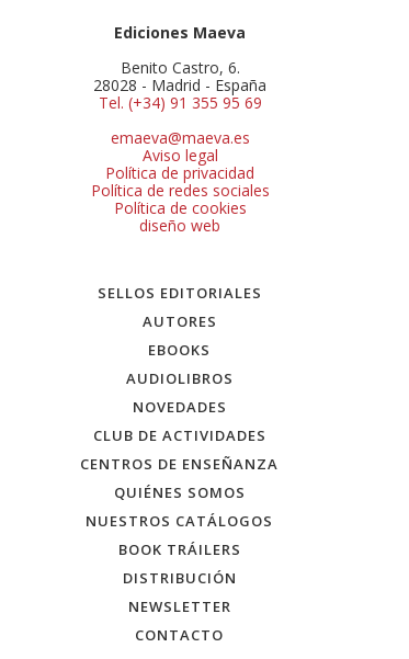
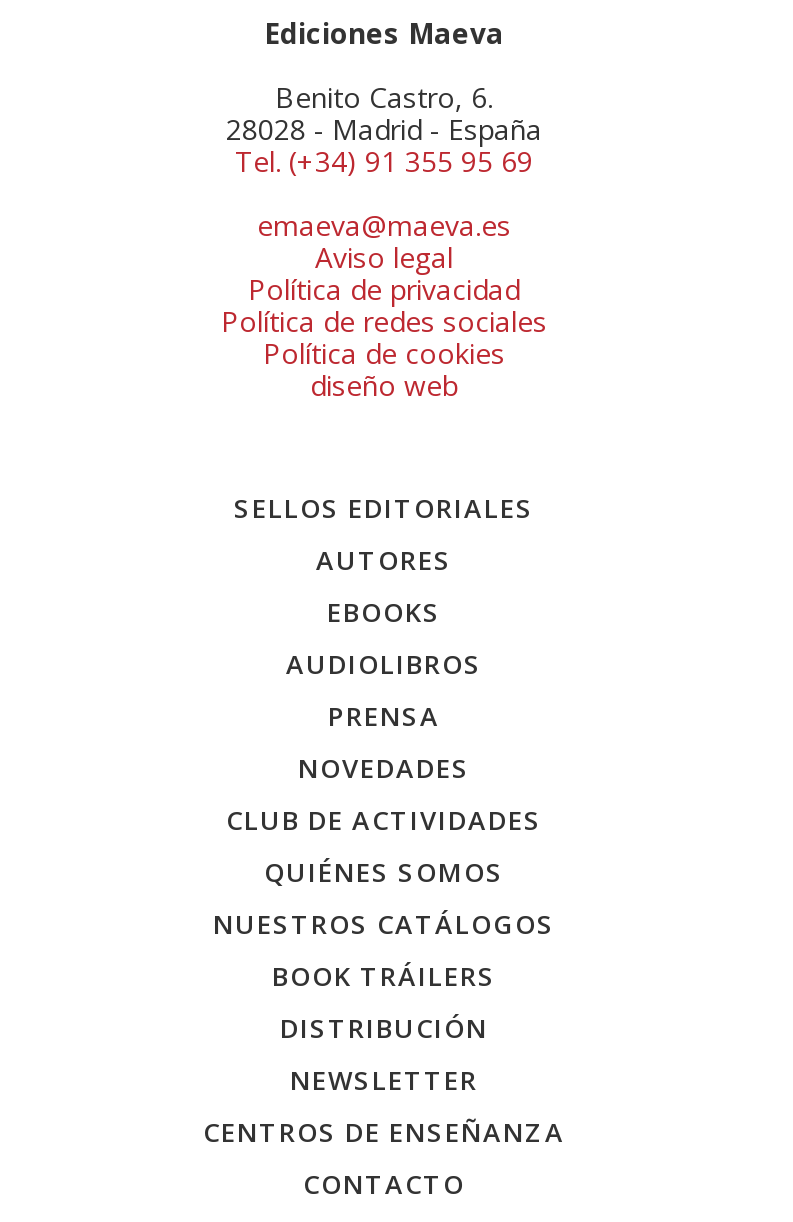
+ PRENSA

moved down: CENTROS DE ENSEÑANZA
